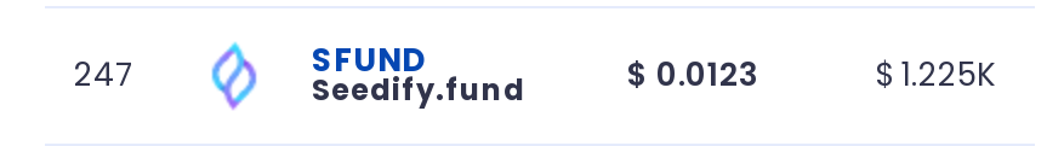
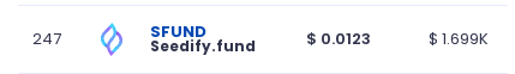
- $1.225K
+ $1.699K
